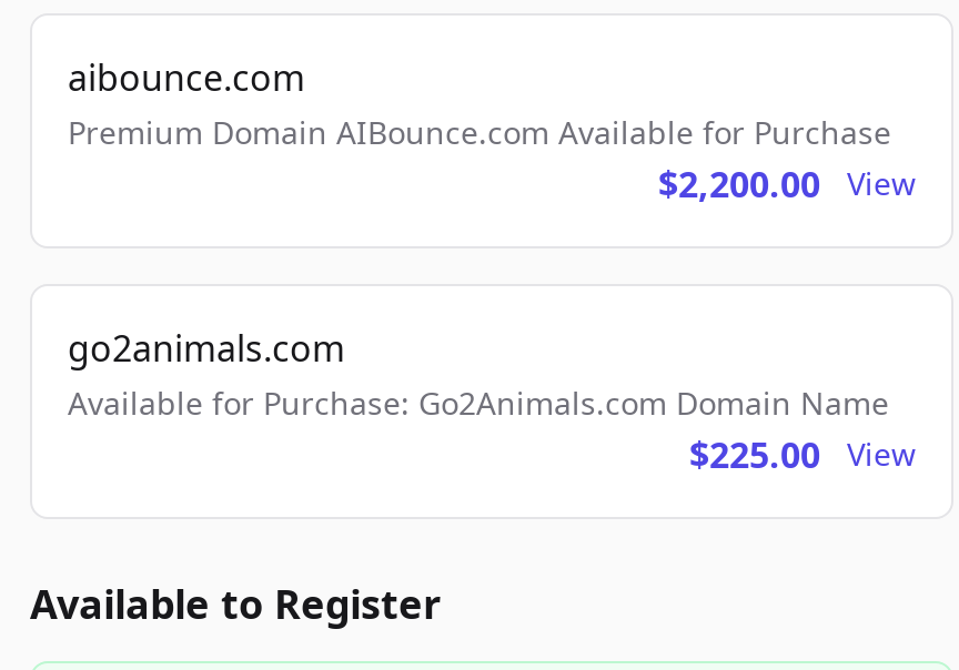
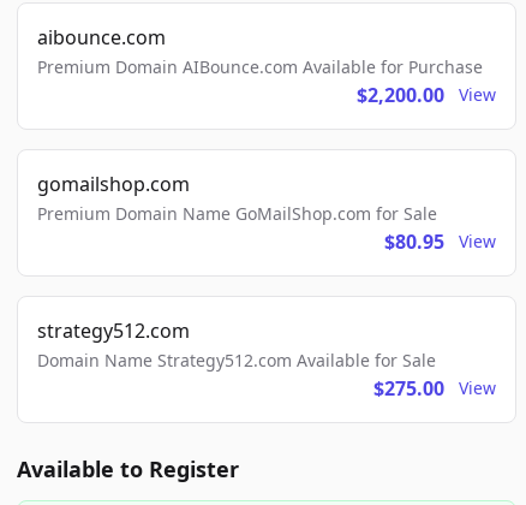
- go2animals.com
- Available for Purchase: Go2Animals.com Domain Name
- $225.00
+ gomailshop.com
+ Premium Domain Name GoMailShop.com for Sale
+ $80.95
+ View
+ strategy512.com
+ Domain Name Strategy512.com Available for Sale
+ $275.00
